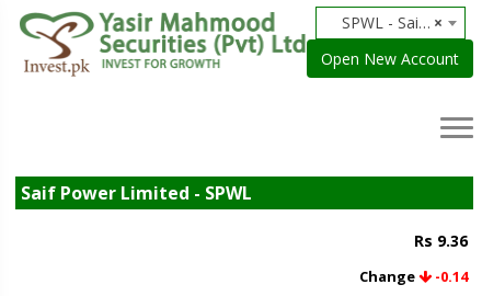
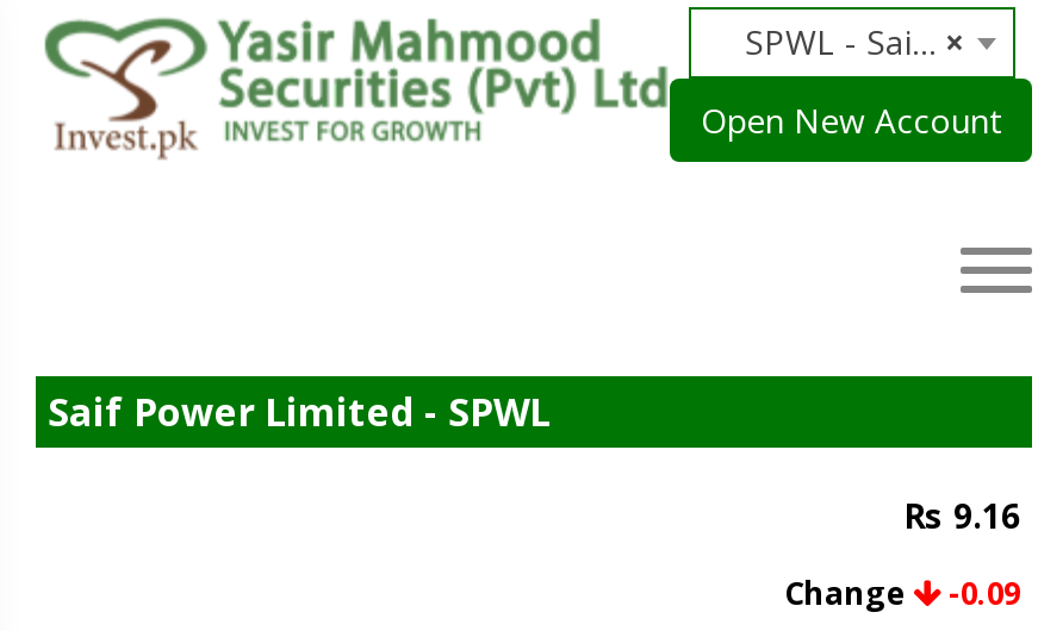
- Rs 9.36
+ Rs 9.16

- Change -0.14
+ Change -0.09
